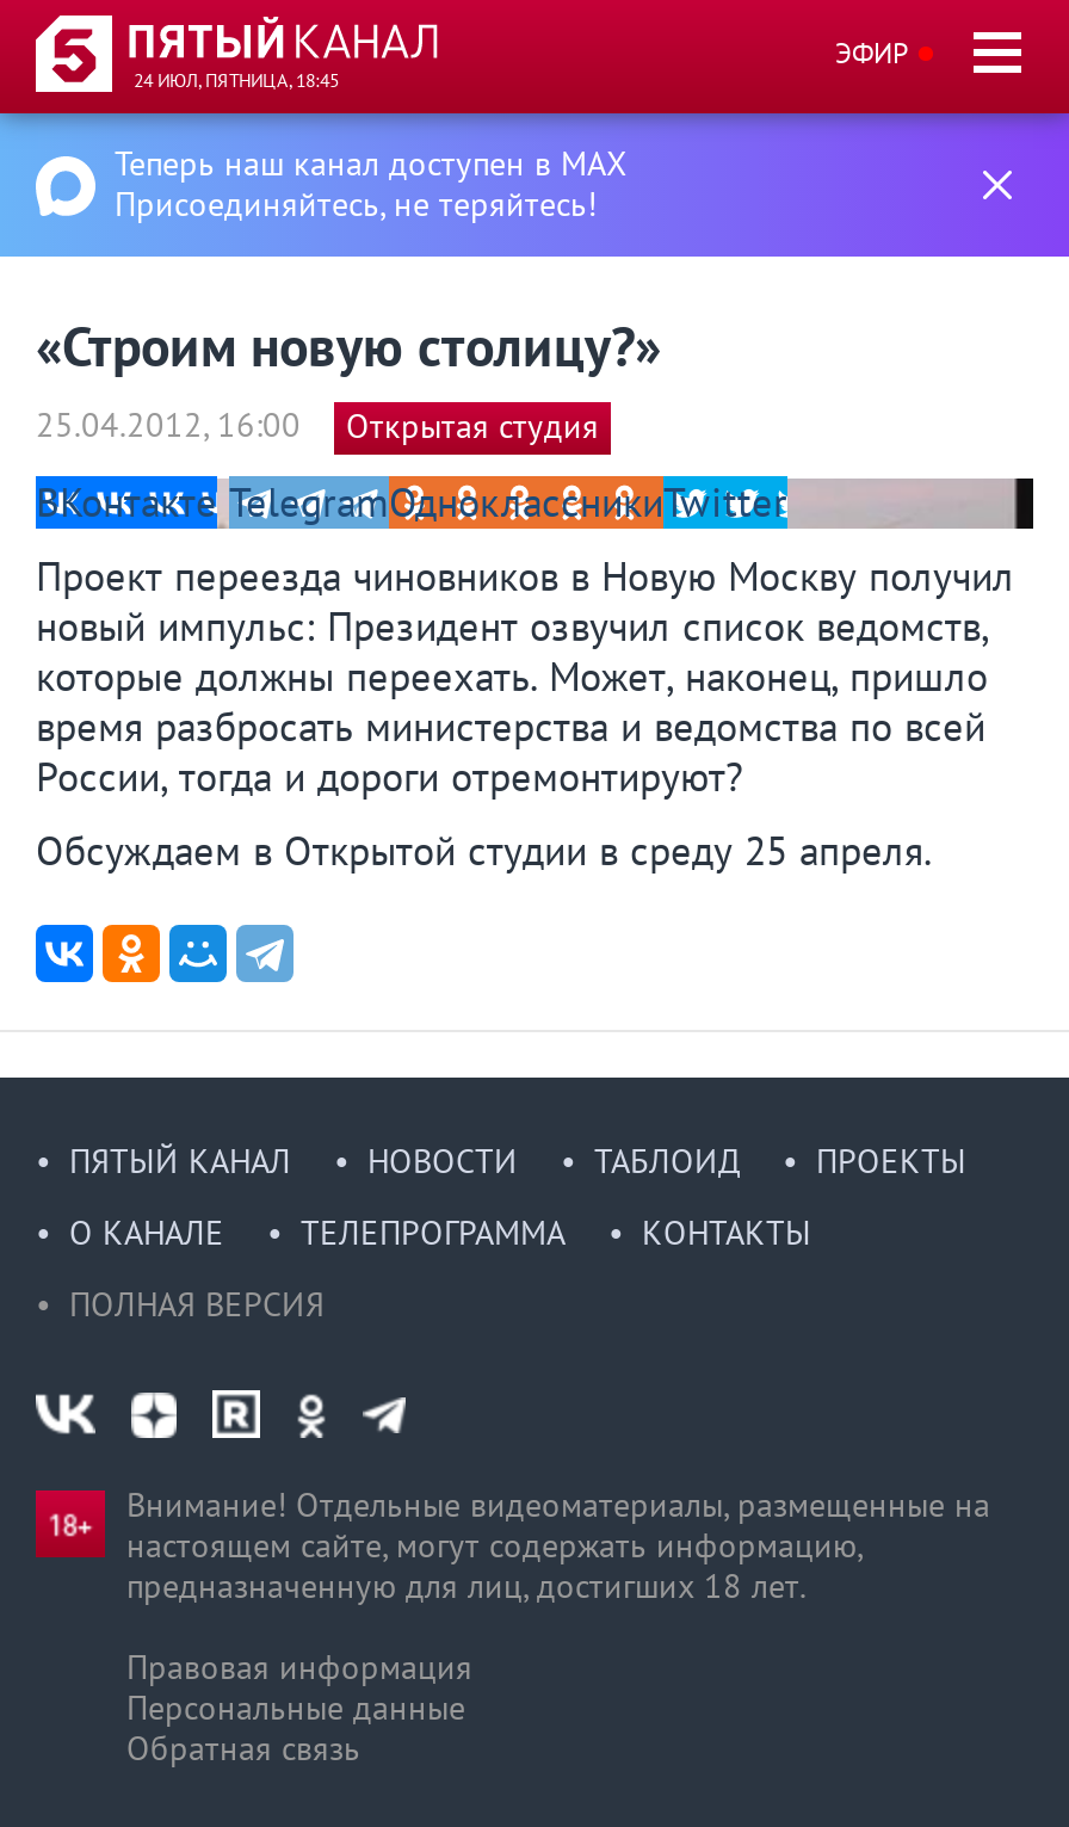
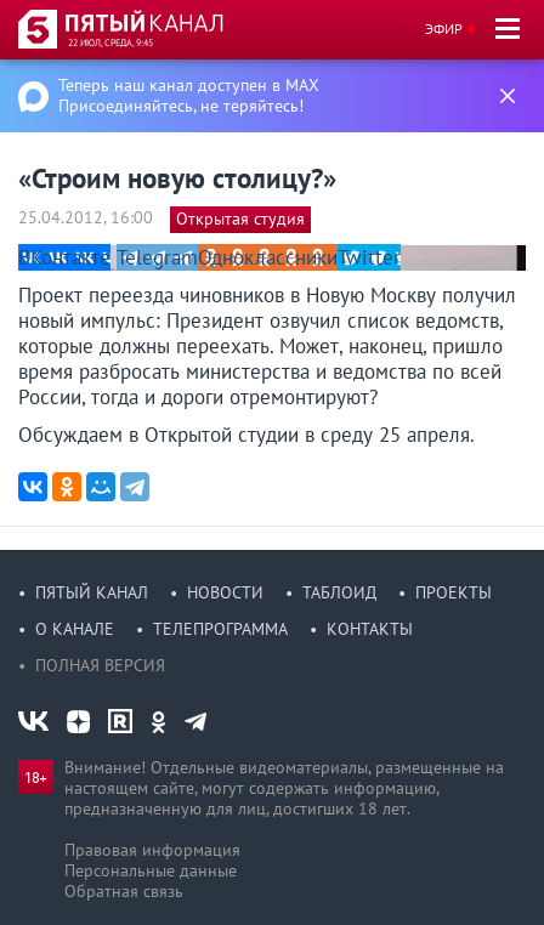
- 24 ИЮЛ, ПЯТНИЦА, 18:45
+ 22 ИЮЛ, СРЕДА, 9:45
